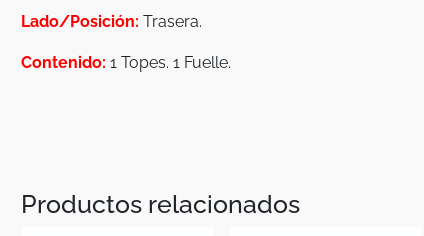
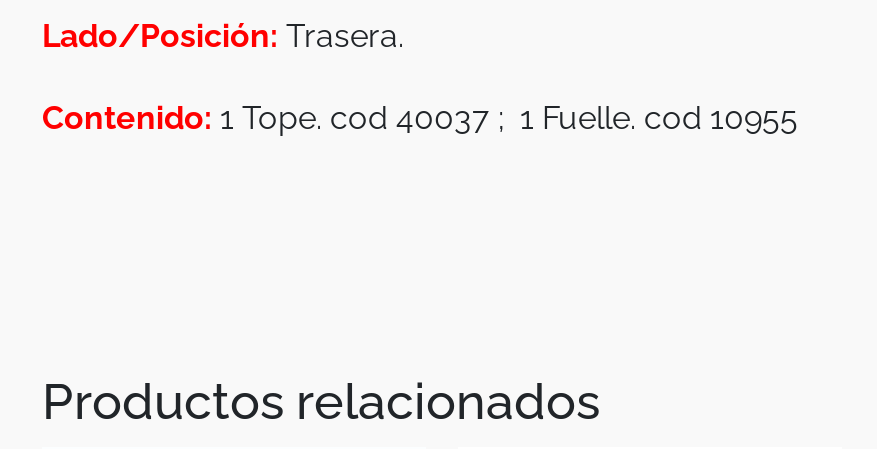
- Contenido: 1 Topes. 1 Fuelle.
+ Contenido: 1 Tope. cod 40037 ; 1 Fuelle. cod 10955
